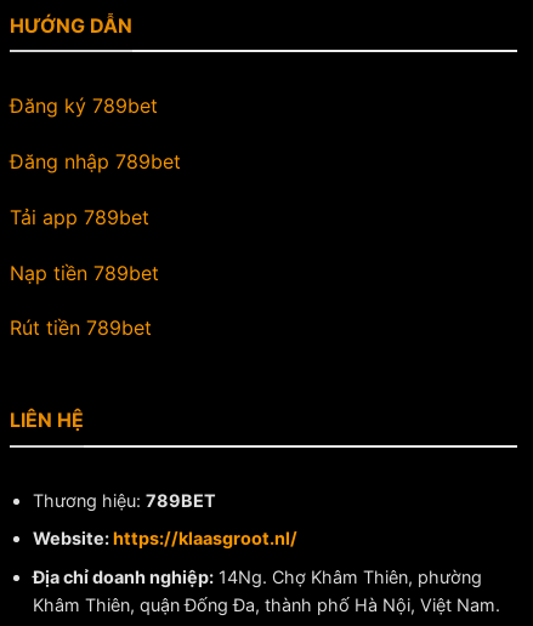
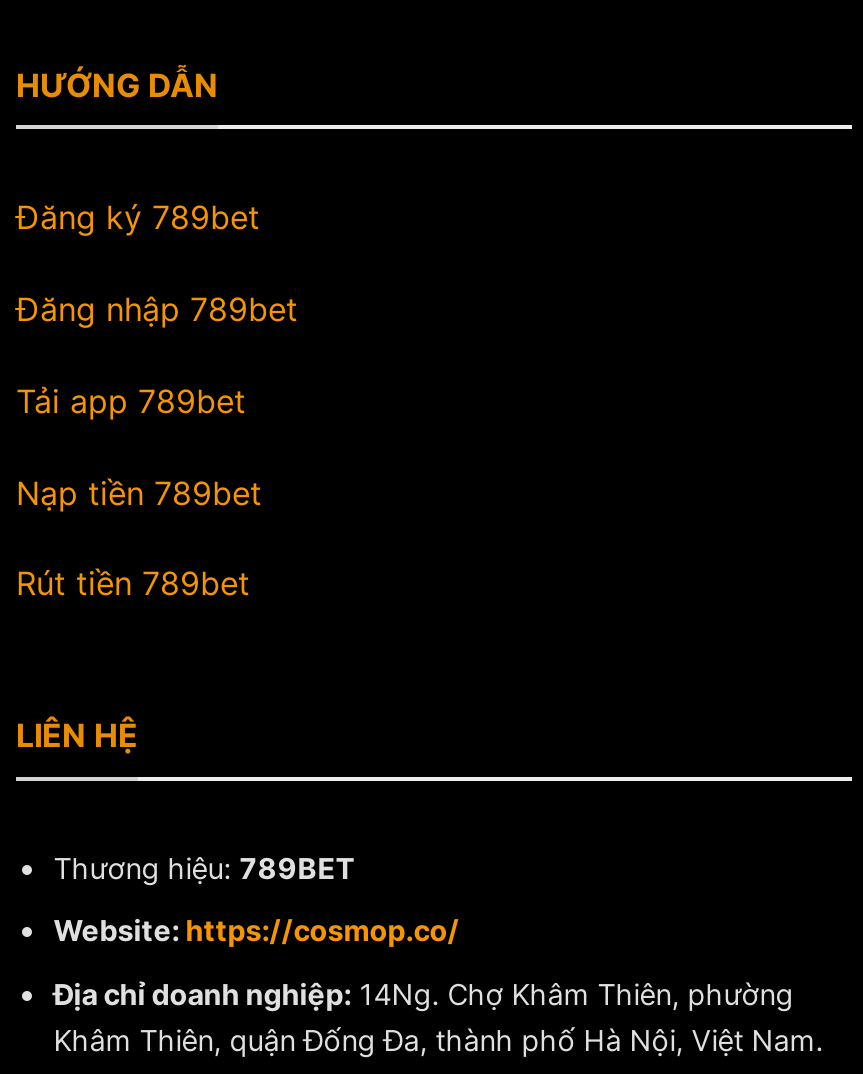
- Website: https://klaasgroot.nl/
+ Website: https://cosmop.co/
